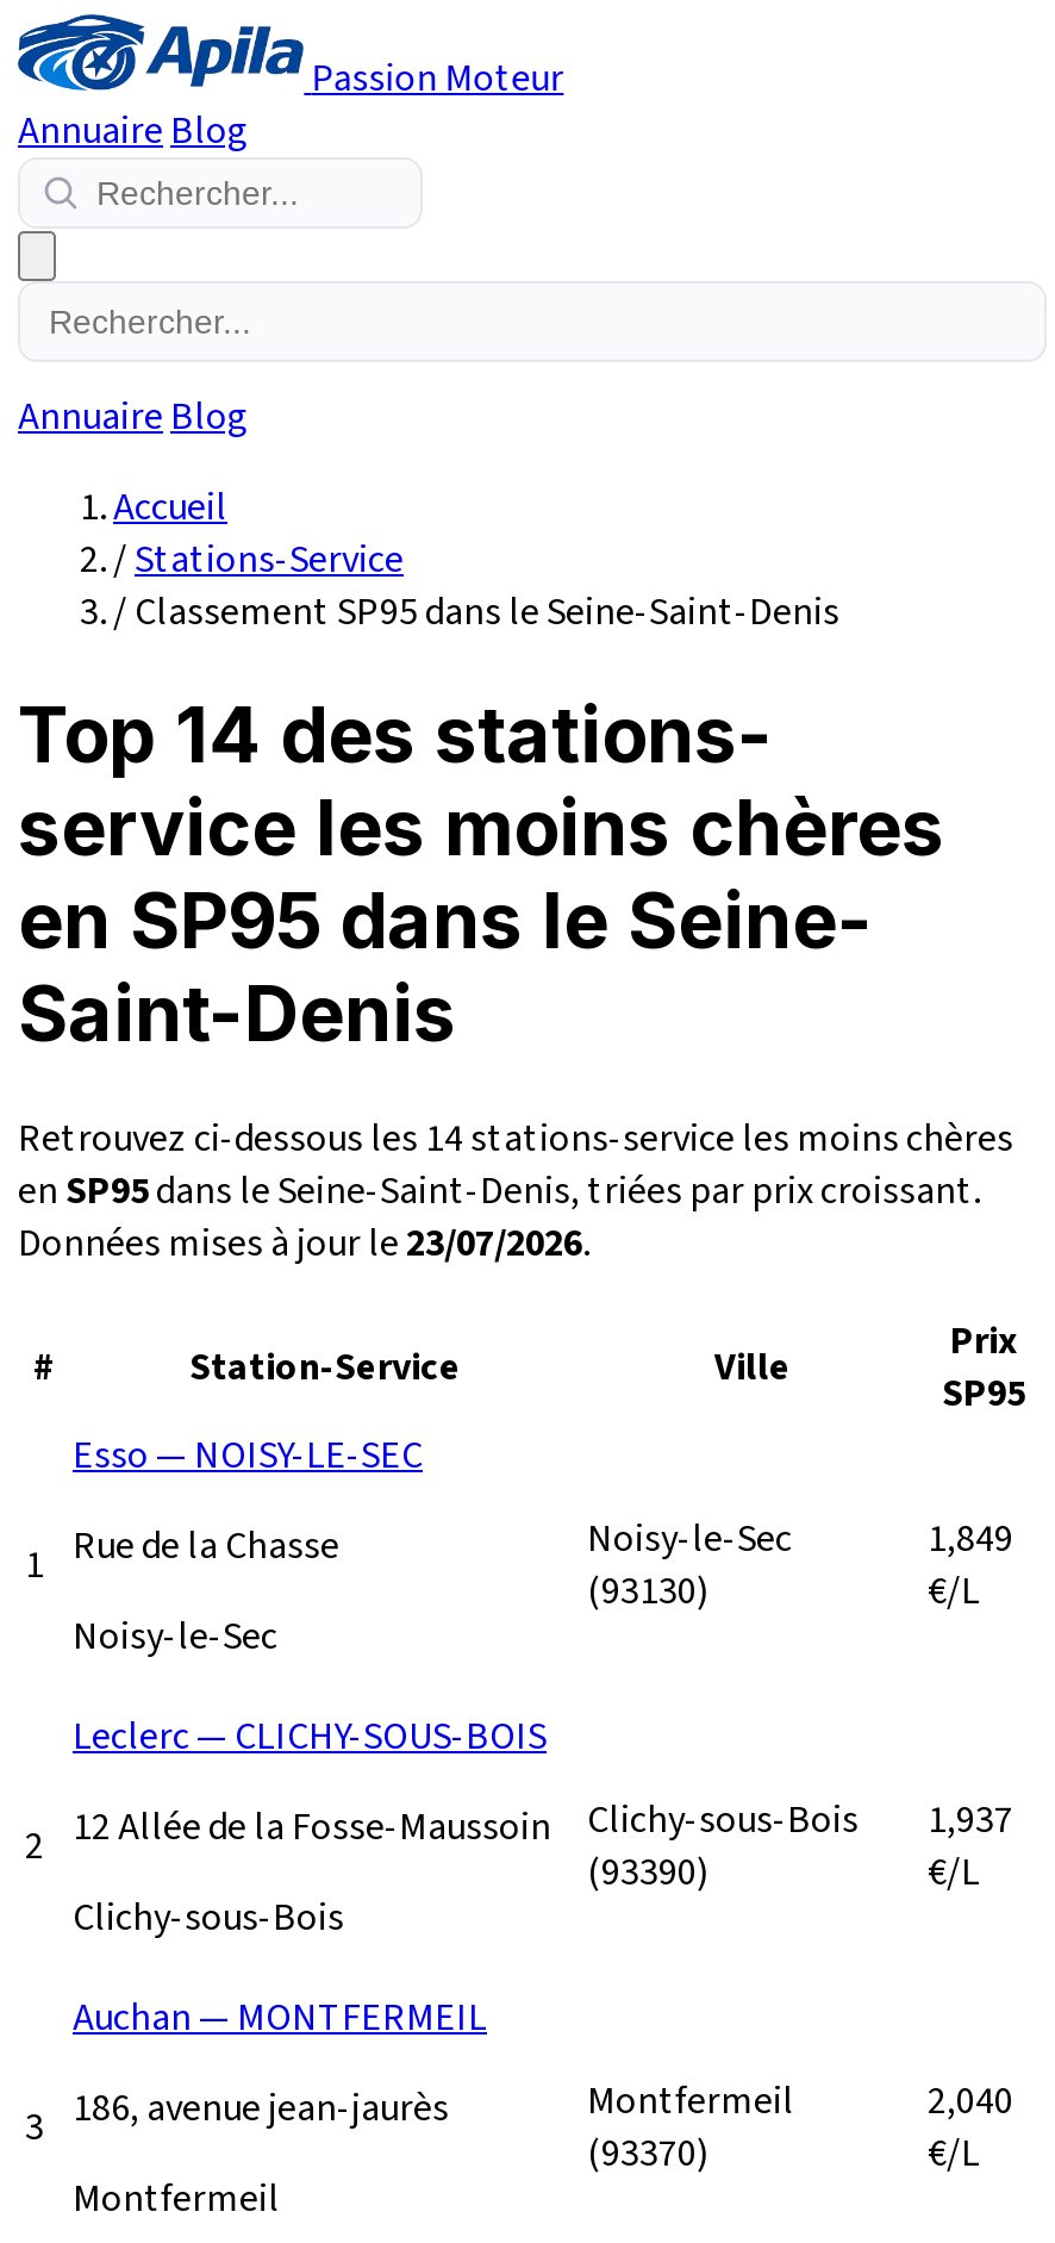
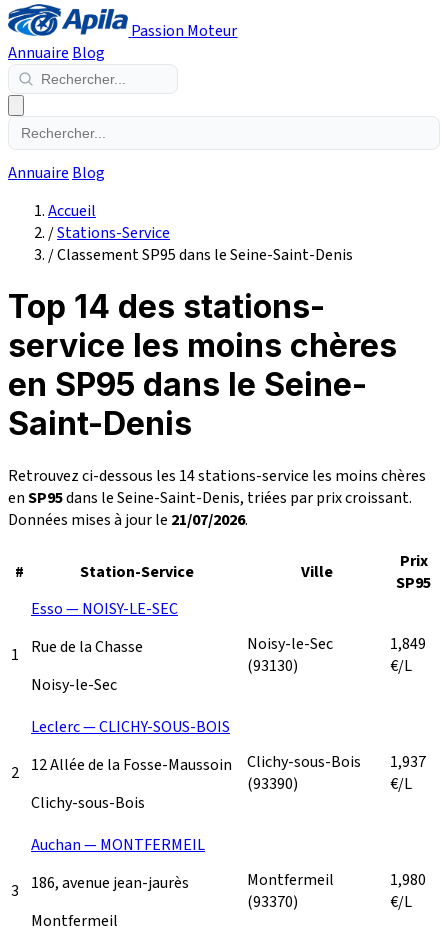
- Données mises à jour le 23/07/2026.
+ Données mises à jour le 21/07/2026.

- 2,040
+ 1,980
